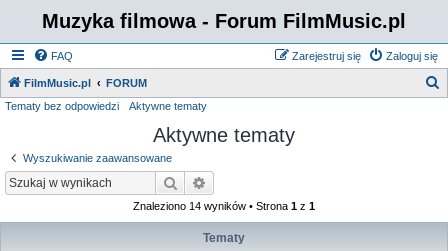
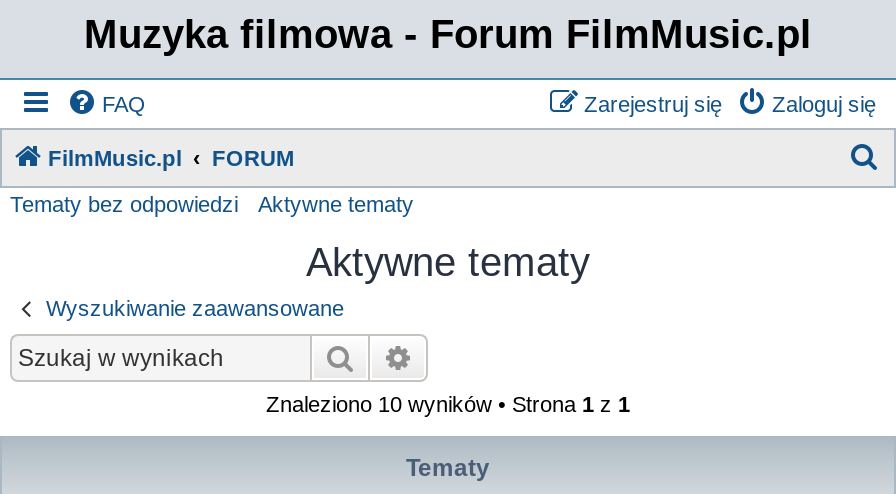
- Znaleziono 14 wyników • Strona 1 z 1
+ Znaleziono 10 wyników • Strona 1 z 1
